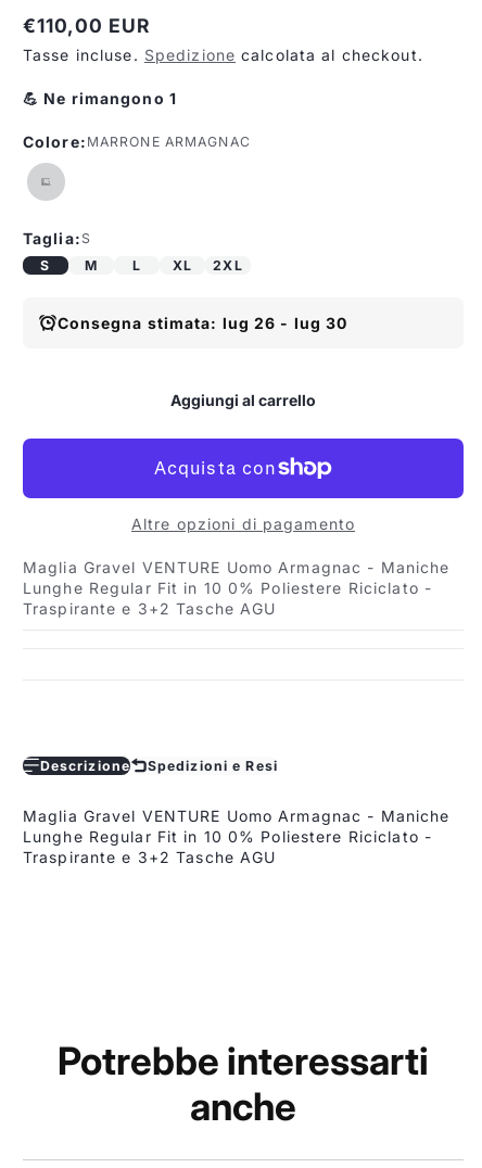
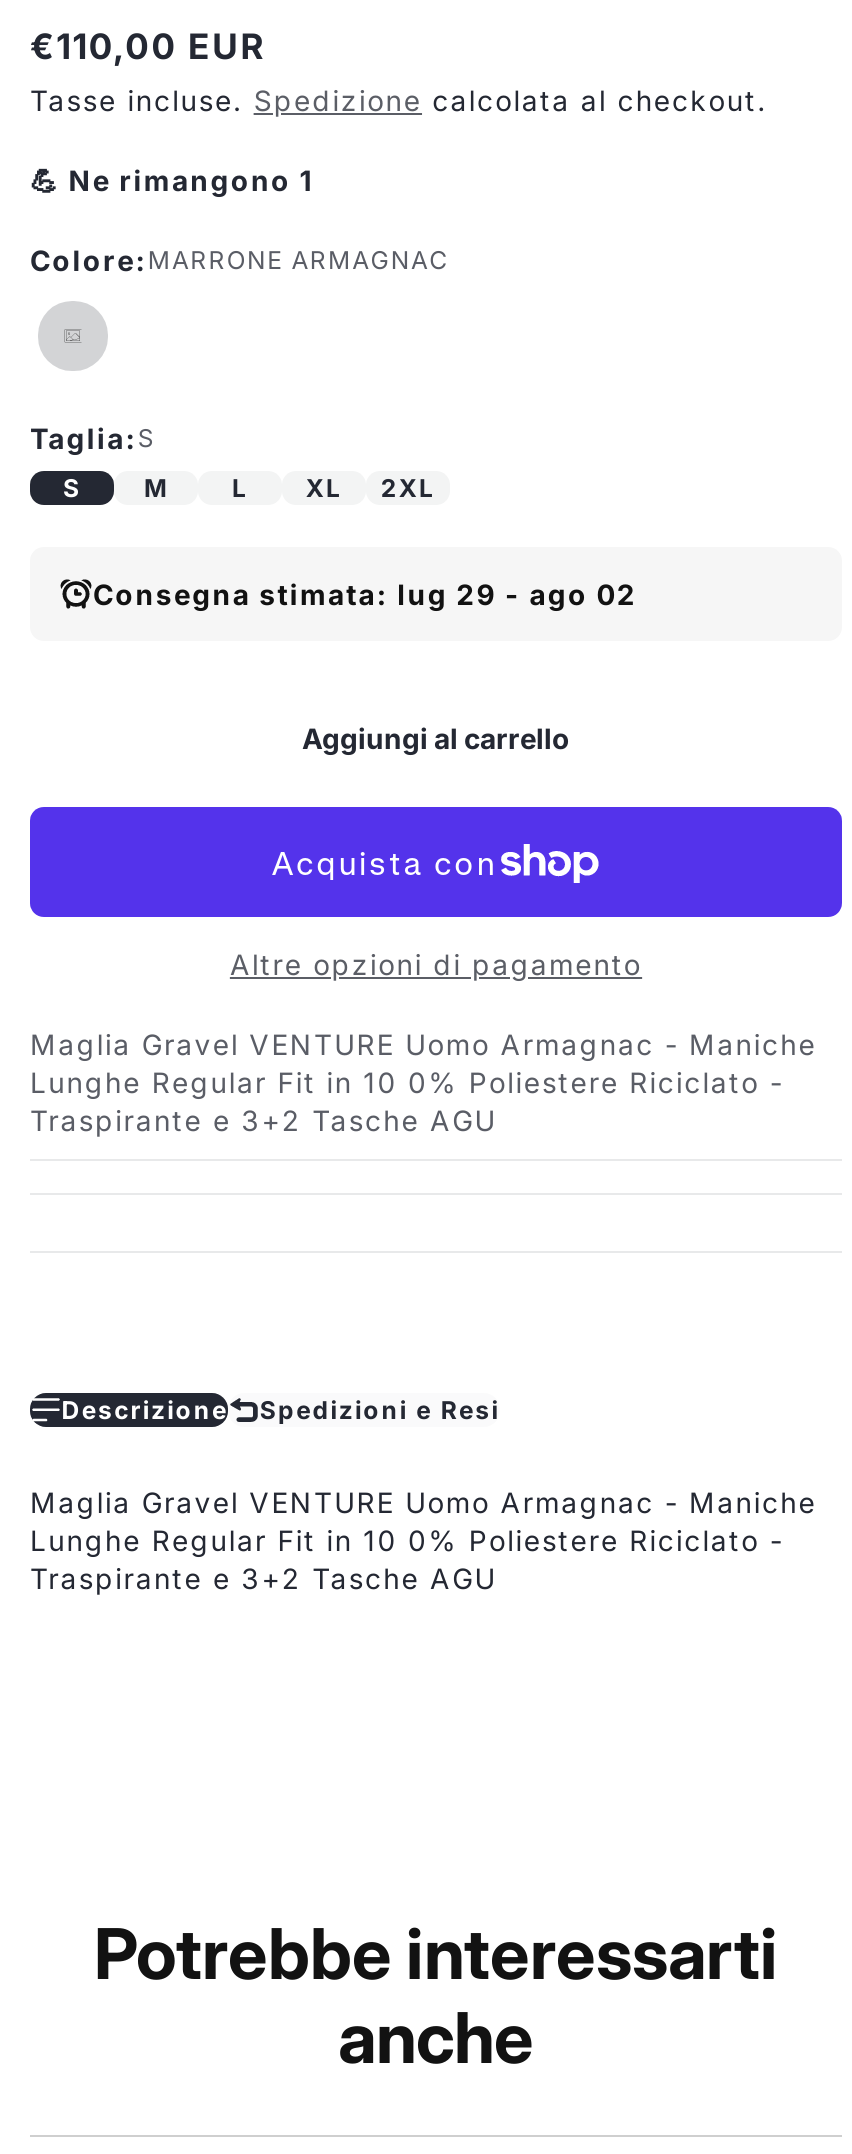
- Consegna stimata: lug 26 - lug 30
+ Consegna stimata: lug 29 - ago 02
